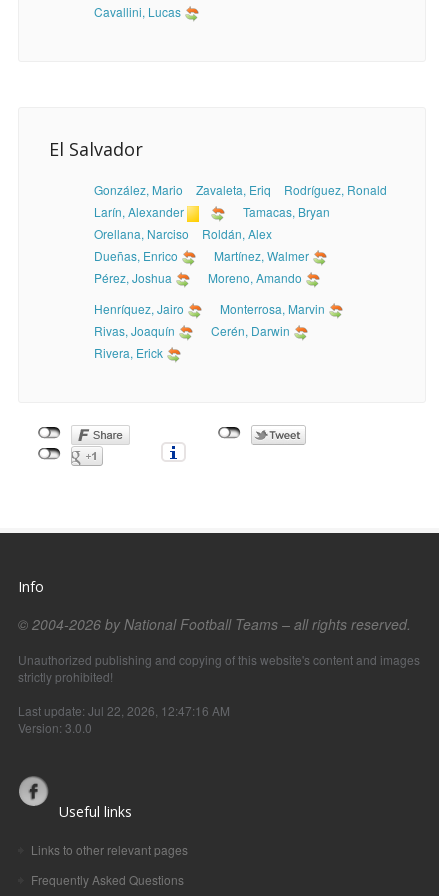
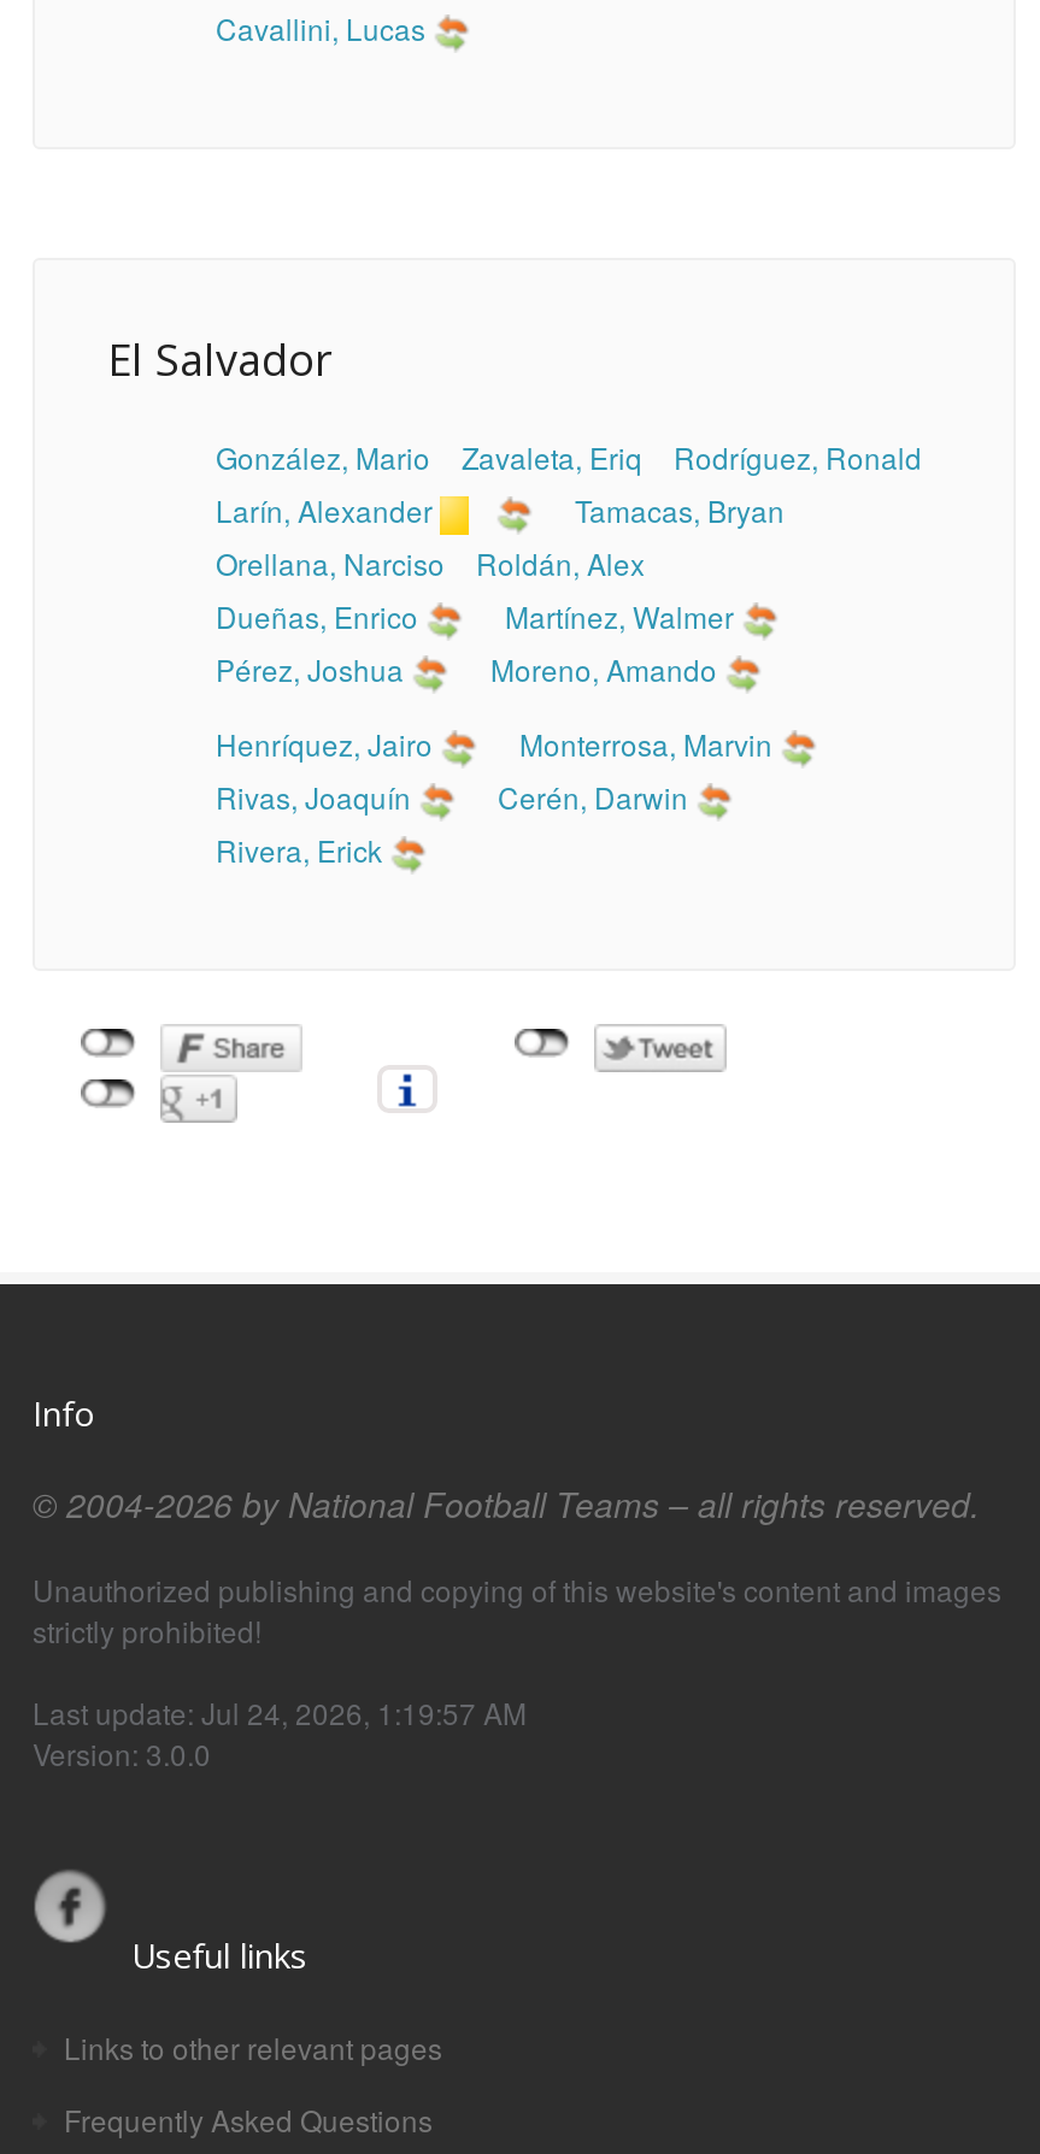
- Last update: Jul 22, 2026, 12:47:16 AM
+ Last update: Jul 24, 2026, 1:19:57 AM
